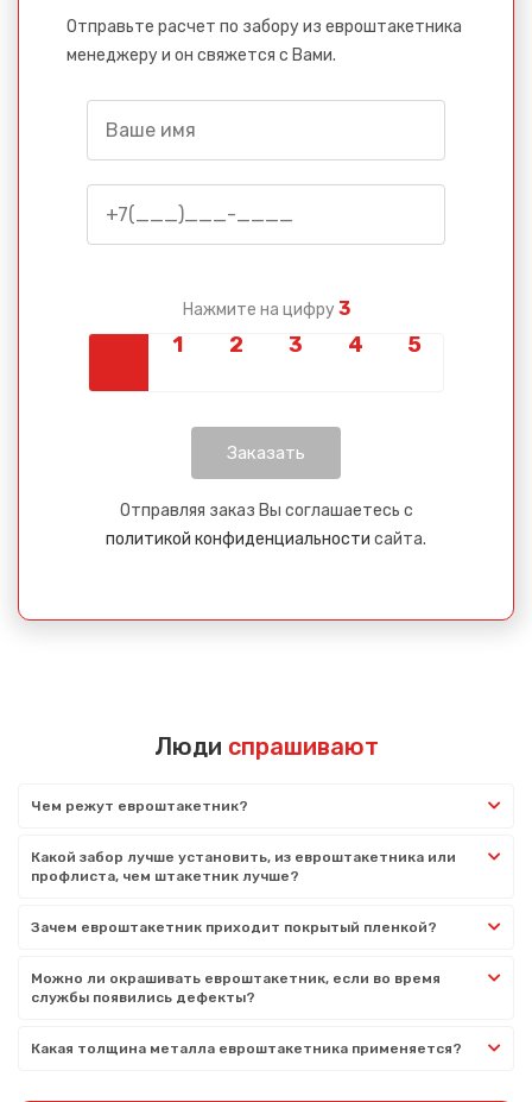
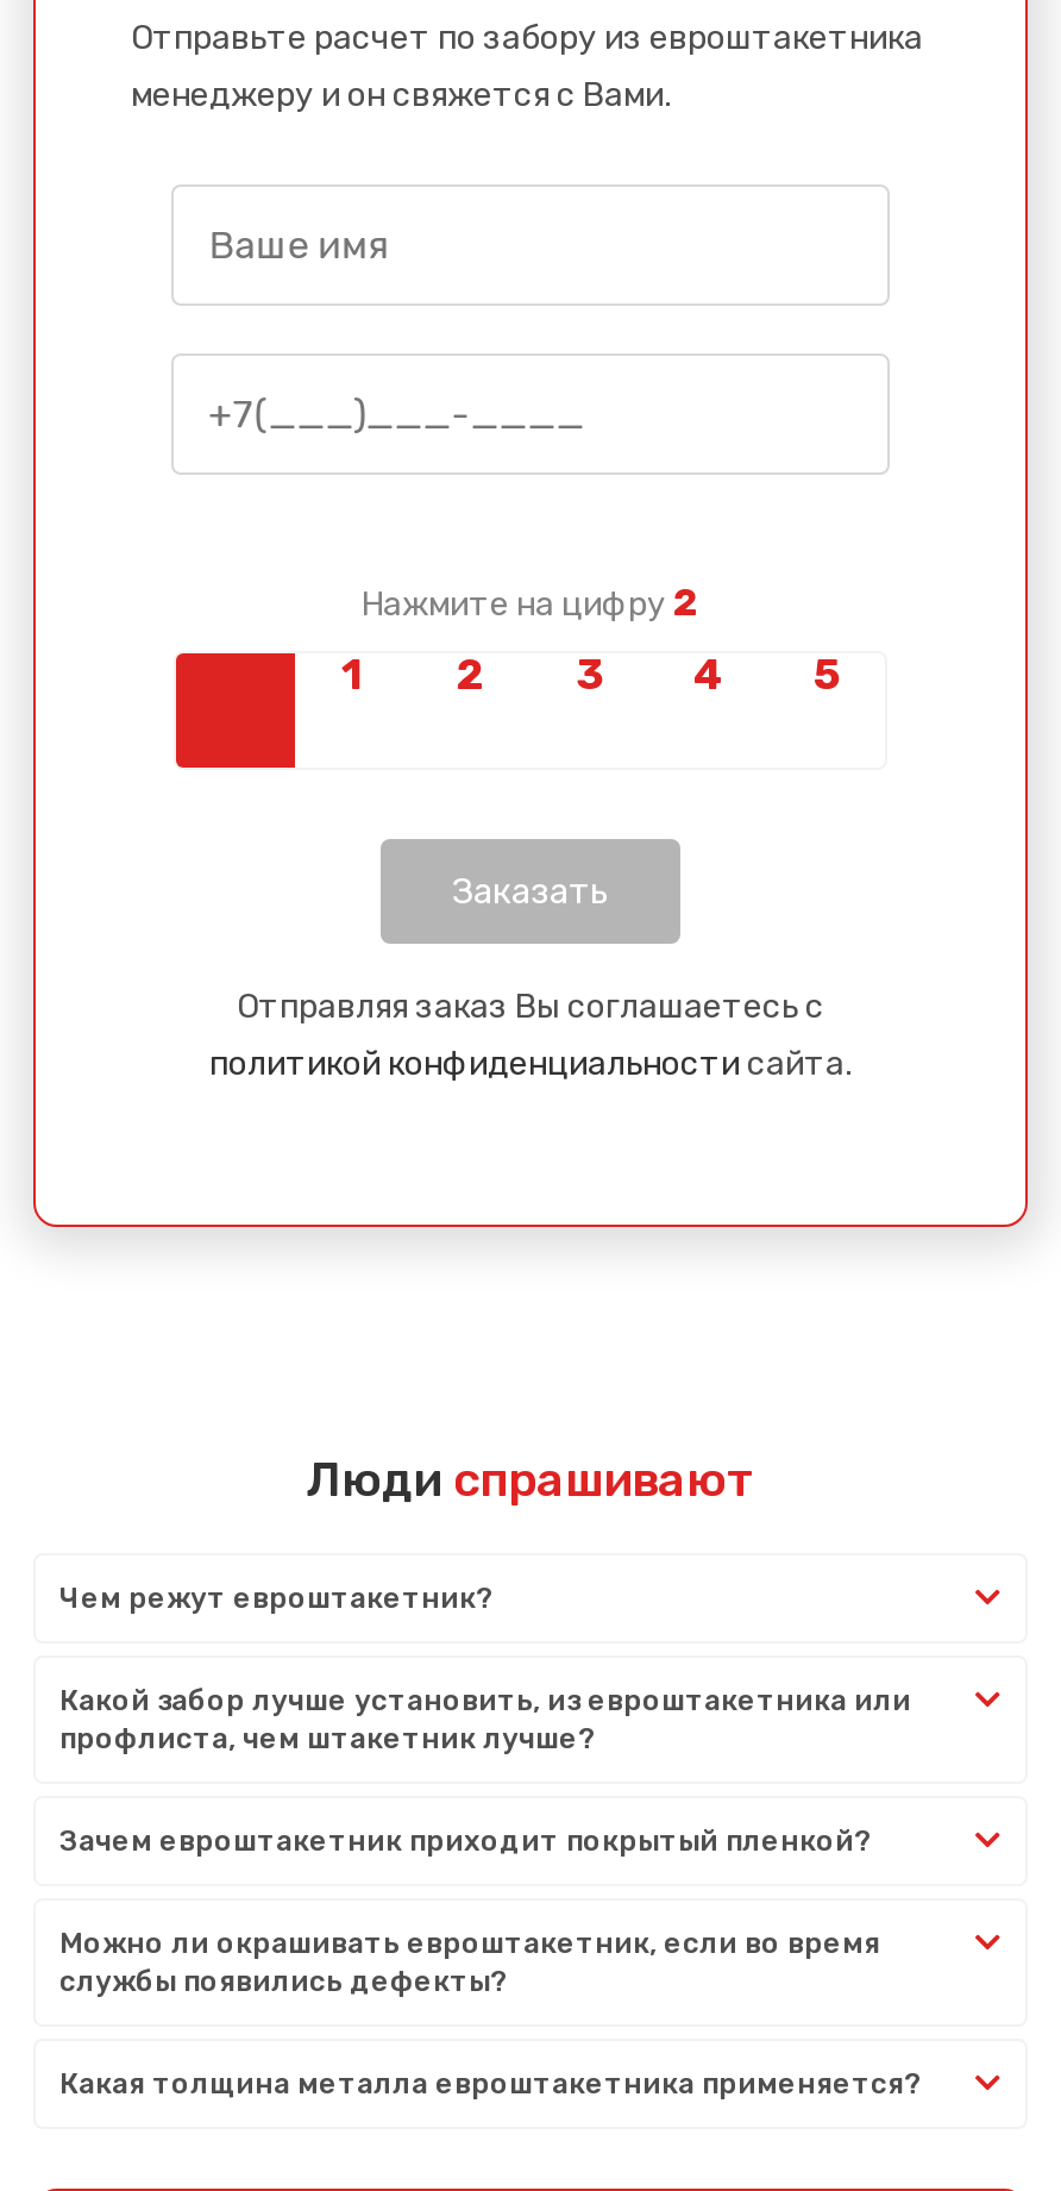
- Нажмите на цифру 3
+ Нажмите на цифру 2
